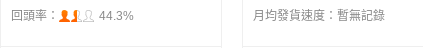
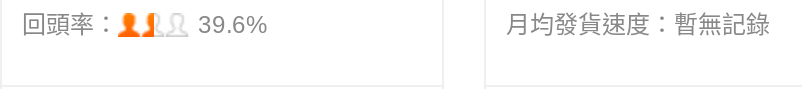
- 44.3%
+ 39.6%
